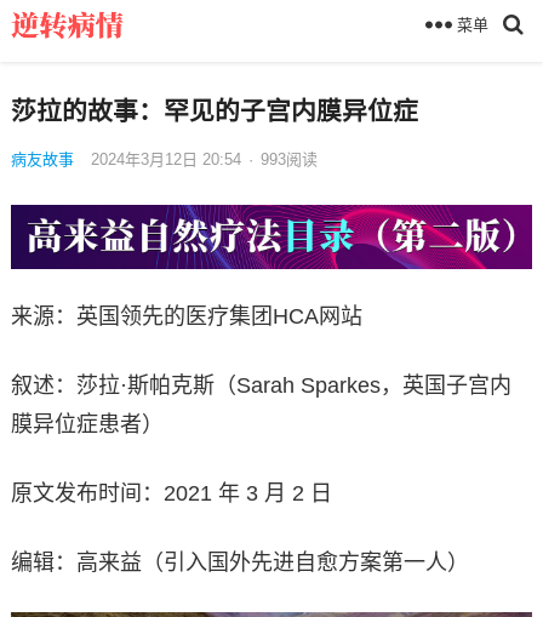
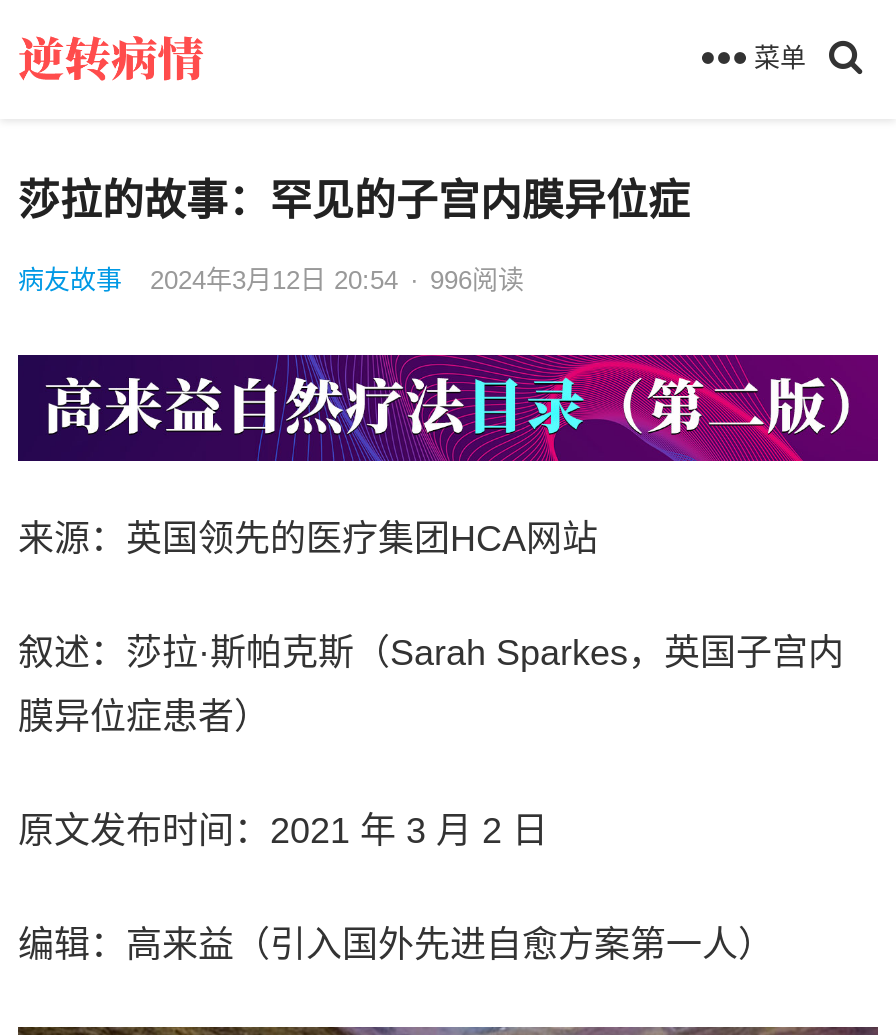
- 病友故事 2024年3月12日 20:54 · 993阅读
+ 病友故事 2024年3月12日 20:54 · 996阅读
